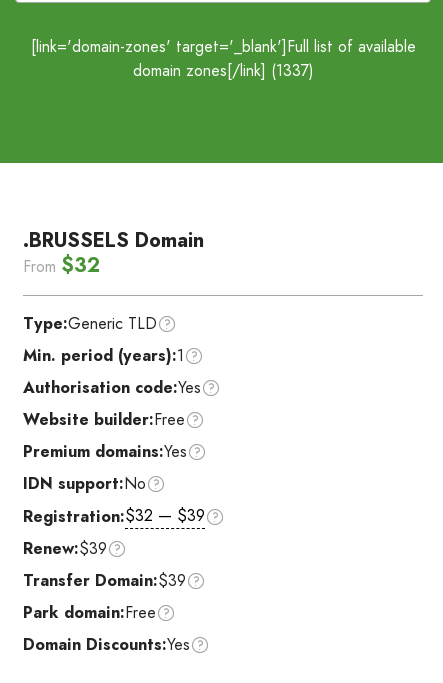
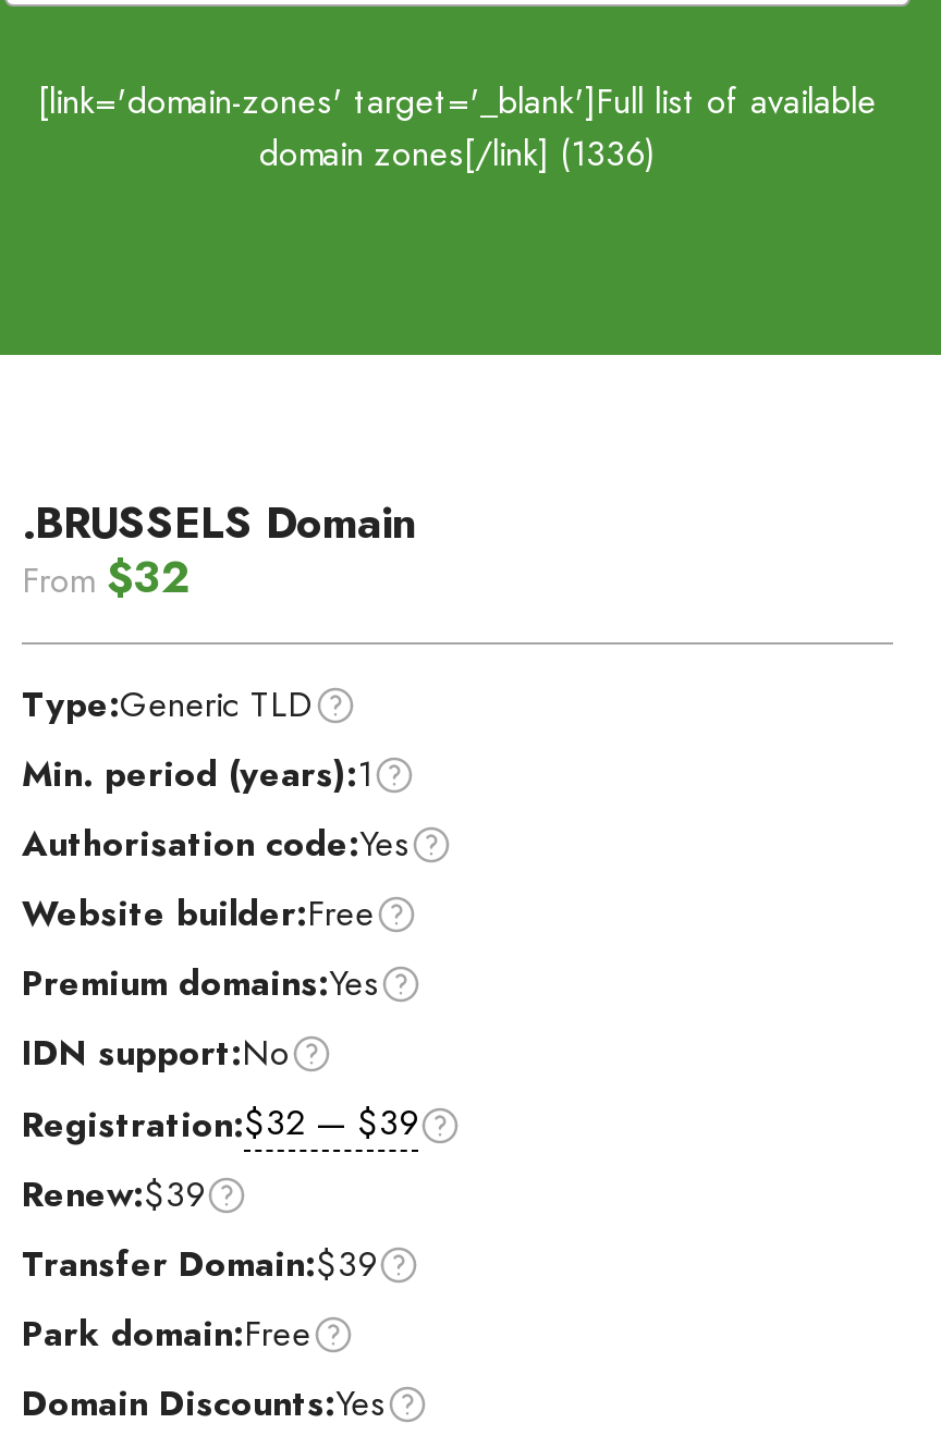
- domain zones[/link] (1337)
+ domain zones[/link] (1336)
